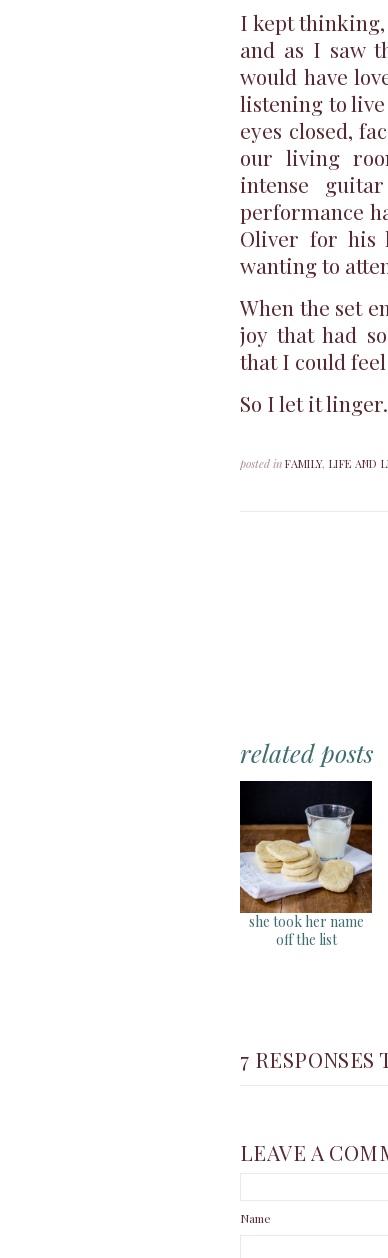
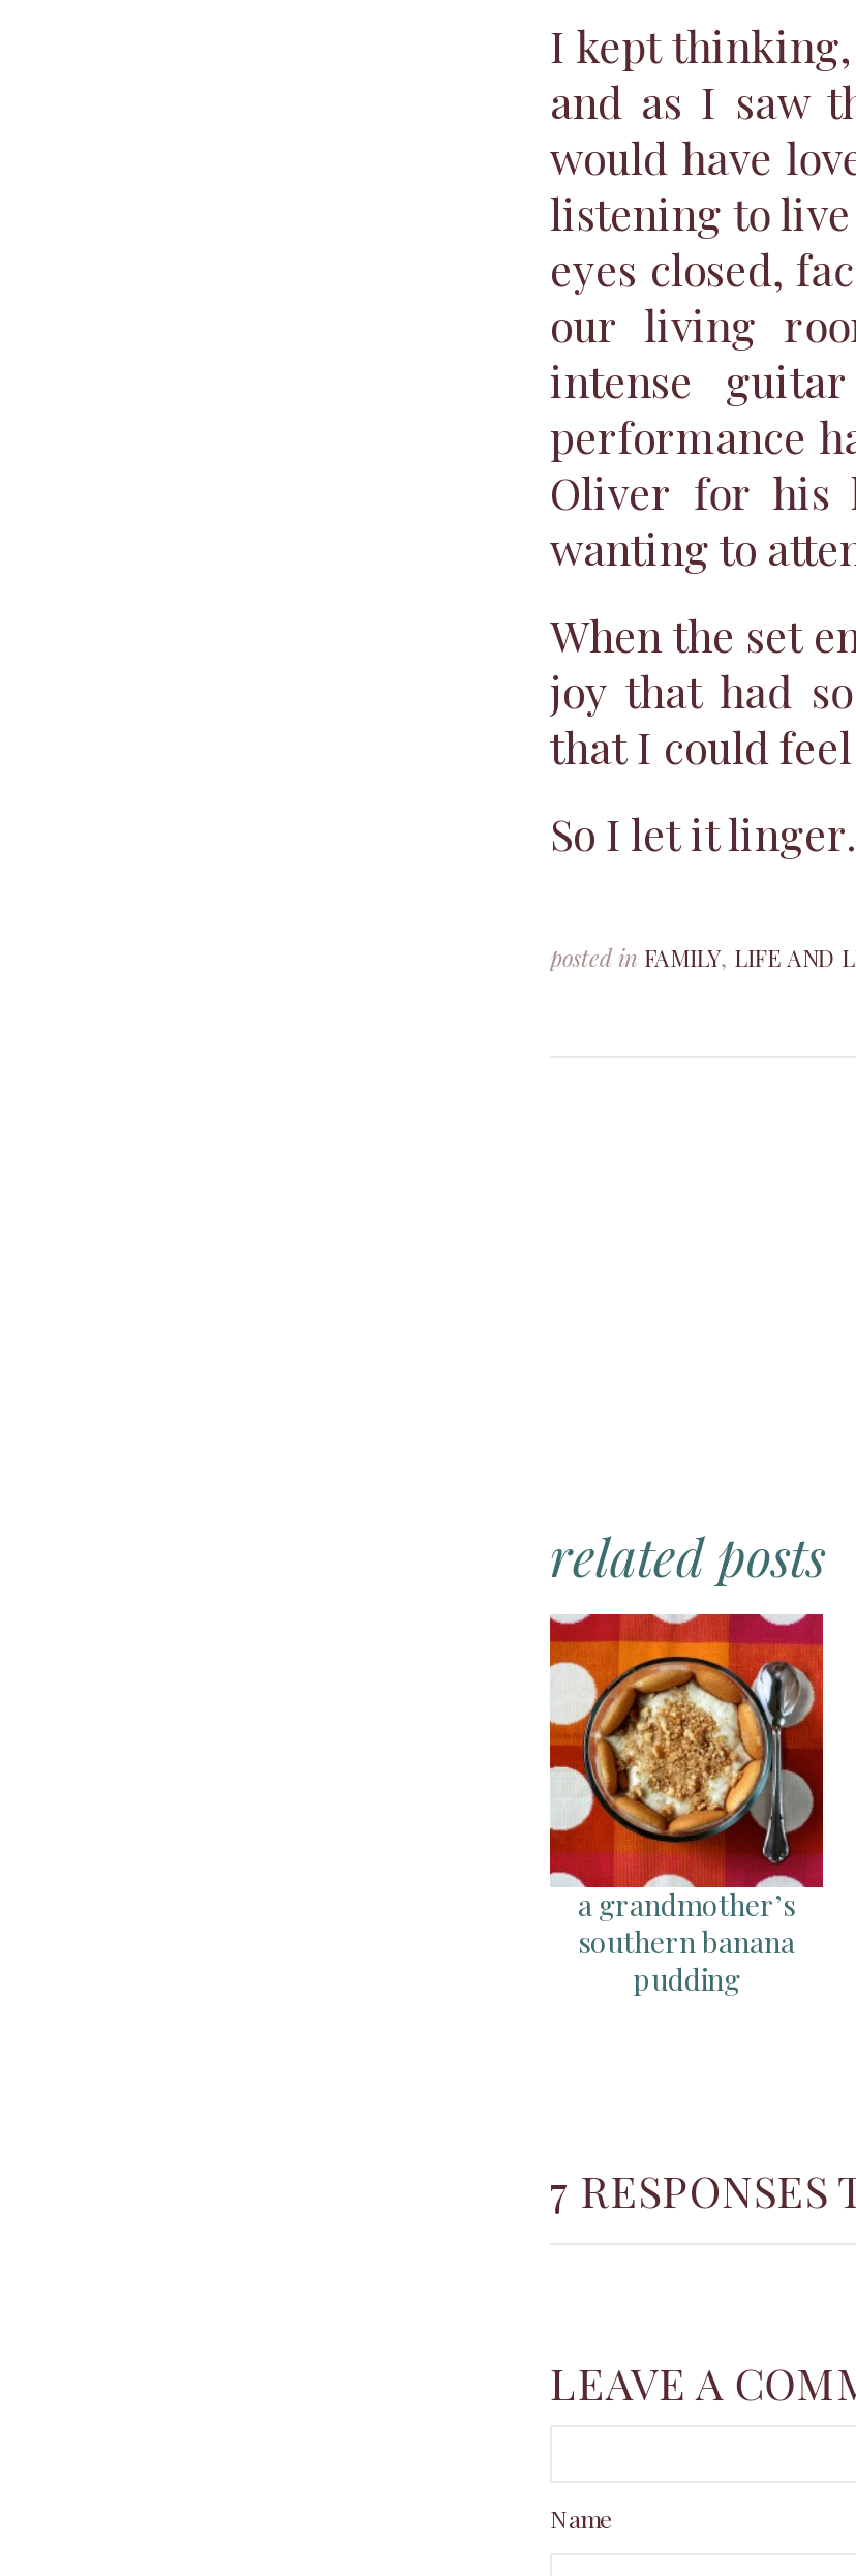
- [image]
- she took her name
- off the list
+ [image]
+ a grandmother’s
+ southern banana
+ pudding
